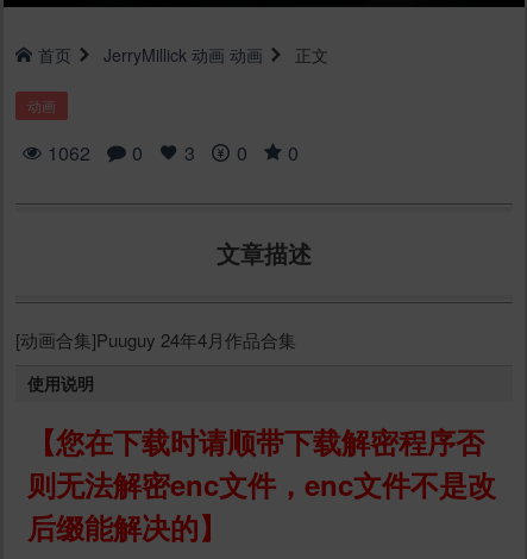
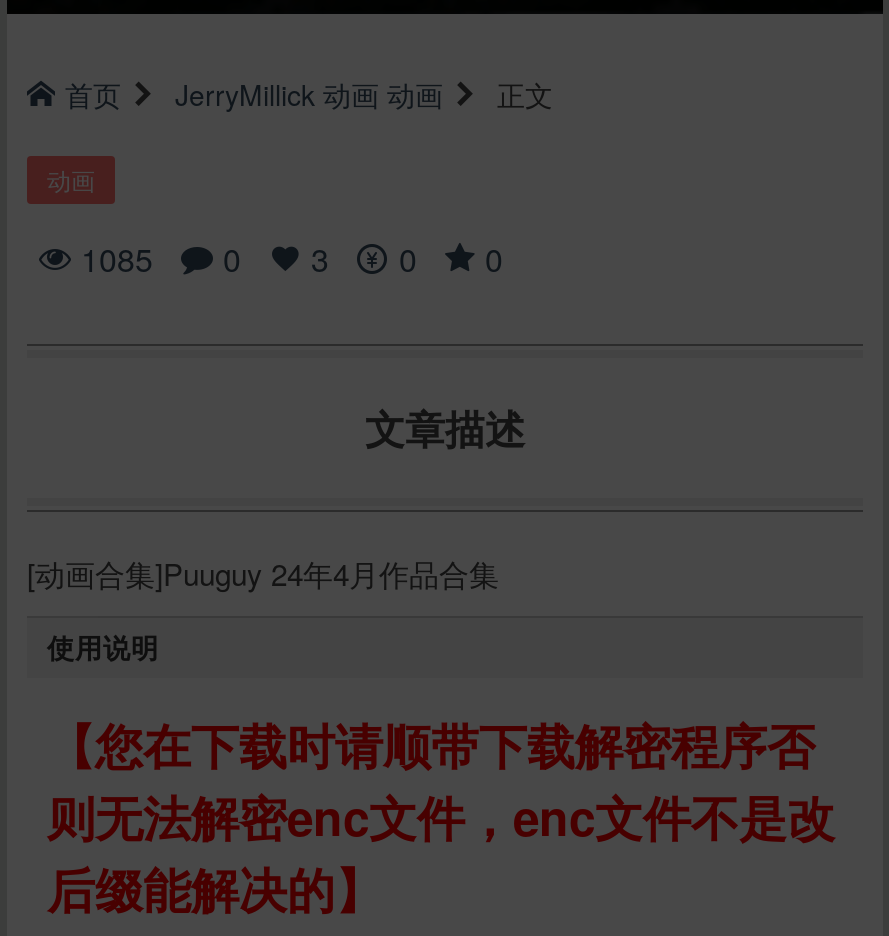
- 1062 0 3 0 0
+ 1085 0 3 0 0
